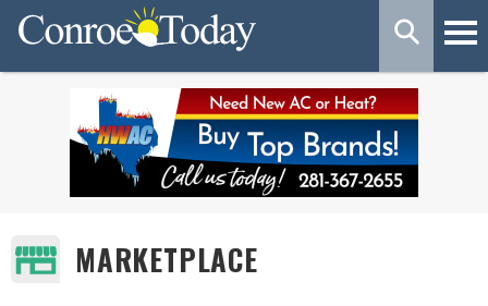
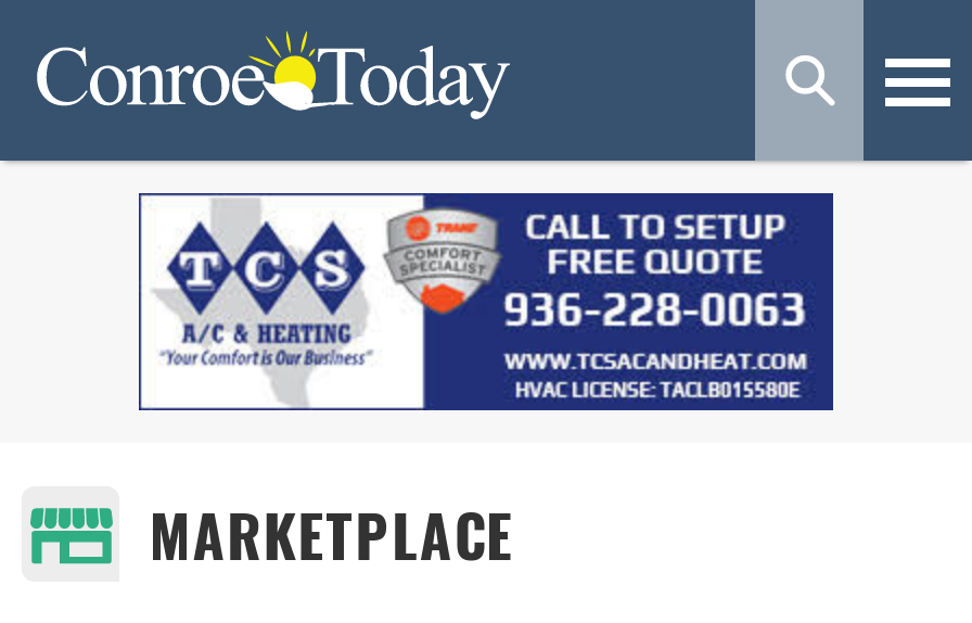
- [image]
+ [image]
